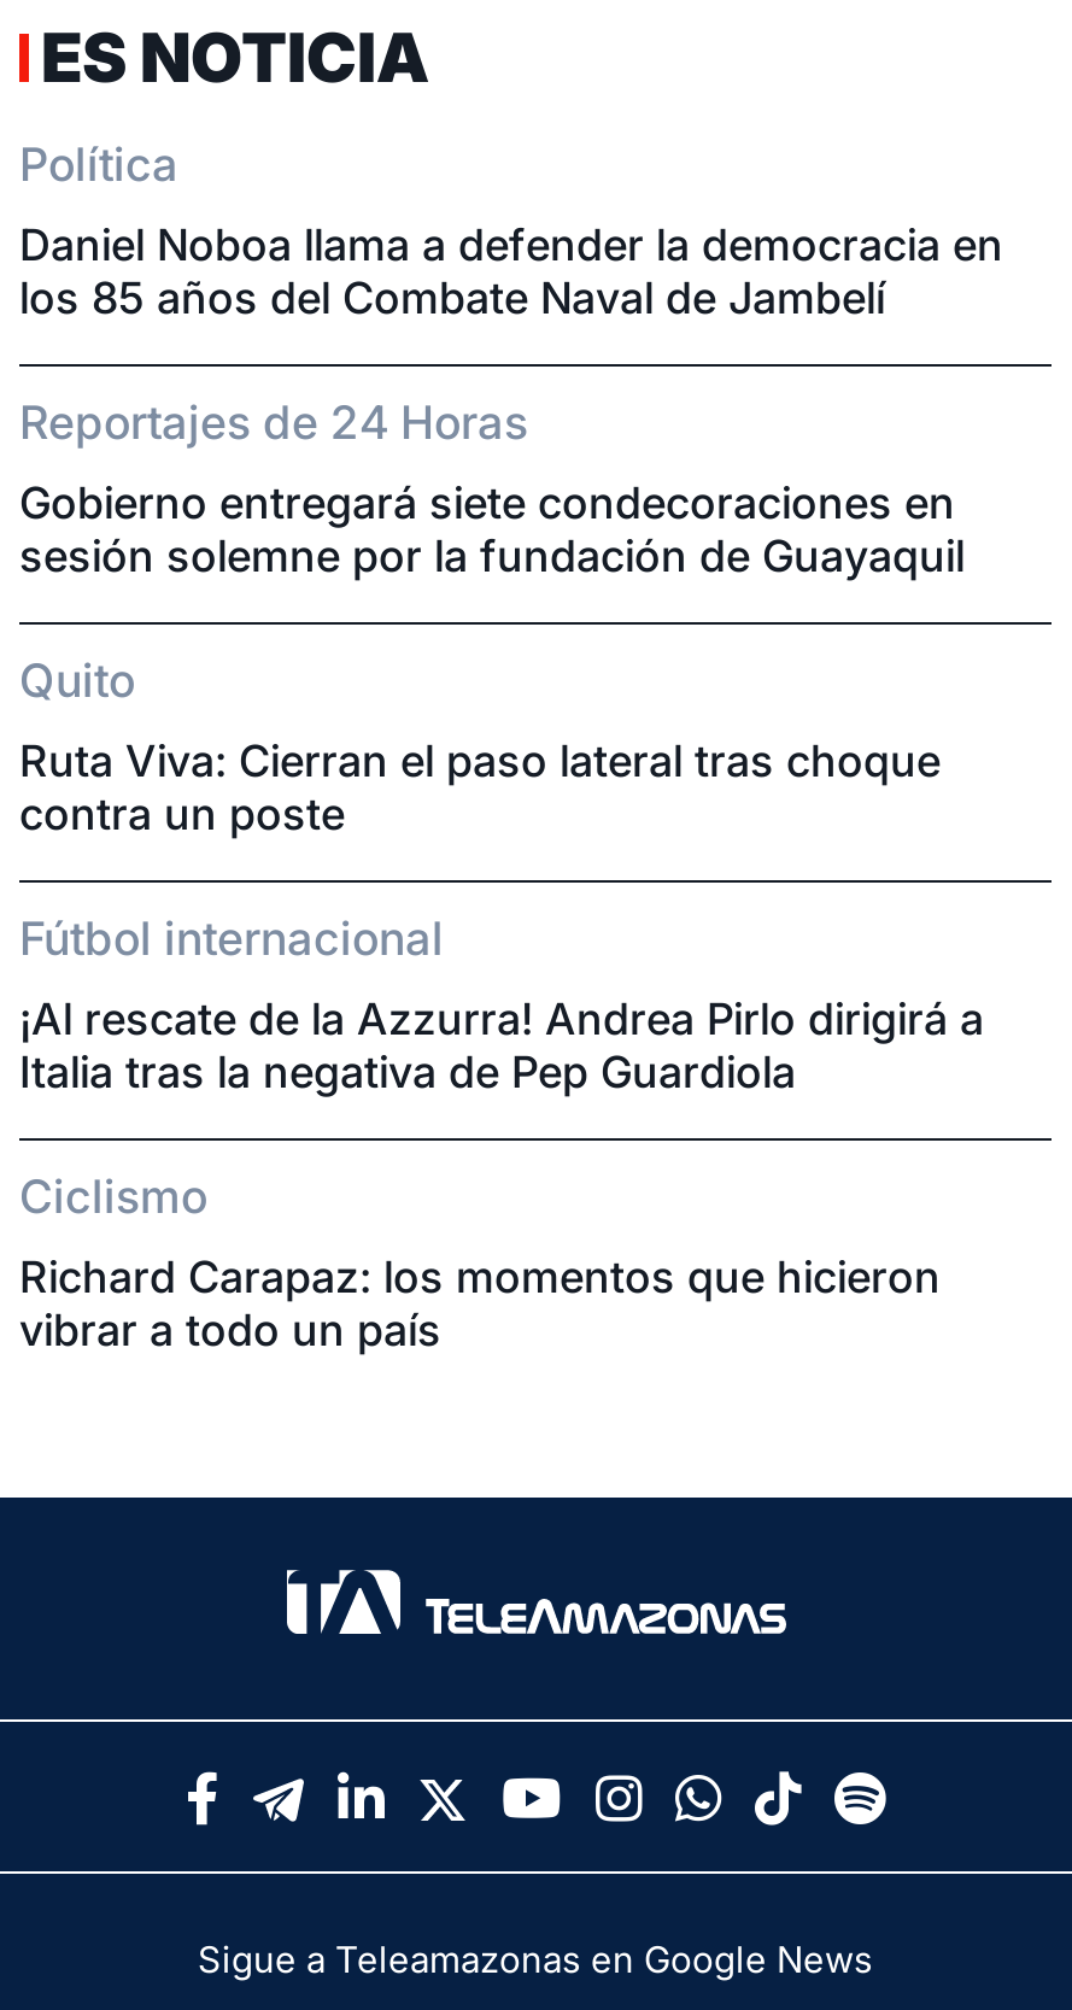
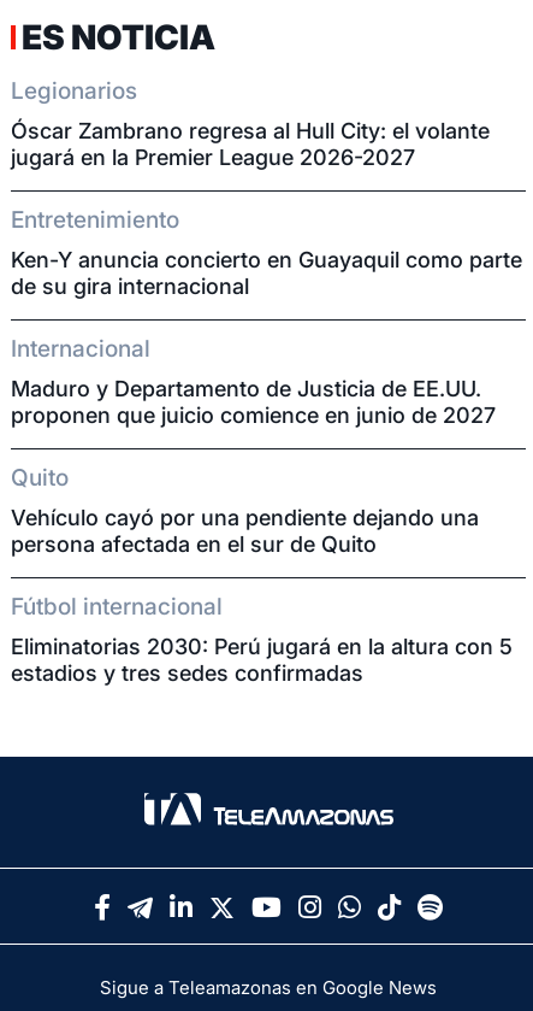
- Política
- Daniel Noboa llama a defender la democracia en
- los 85 años del Combate Naval de Jambelí
- Reportajes de 24 Horas
- Gobierno entregará siete condecoraciones en
- sesión solemne por la fundación de Guayaquil
+ Legionarios
+ Óscar Zambrano regresa al Hull City: el volante
+ jugará en la Premier League 2026-2027
+ Entretenimiento
+ Ken-Y anuncia concierto en Guayaquil como parte
+ de su gira internacional
+ Internacional
+ Maduro y Departamento de Justicia de EE.UU.
+ proponen que juicio comience en junio de 2027

moved down: Quito

- Ruta Viva: Cierran el paso lateral tras choque
- contra un poste
+ Vehículo cayó por una pendiente dejando una
+ persona afectada en el sur de Quito

moved down: Fútbol internacional

- ¡Al rescate de la Azzurra! Andrea Pirlo dirigirá a
- Italia tras la negativa de Pep Guardiola
- Ciclismo
- Richard Carapaz: los momentos que hicieron
- vibrar a todo un país
+ Eliminatorias 2030: Perú jugará en la altura con 5
+ estadios y tres sedes confirmadas
